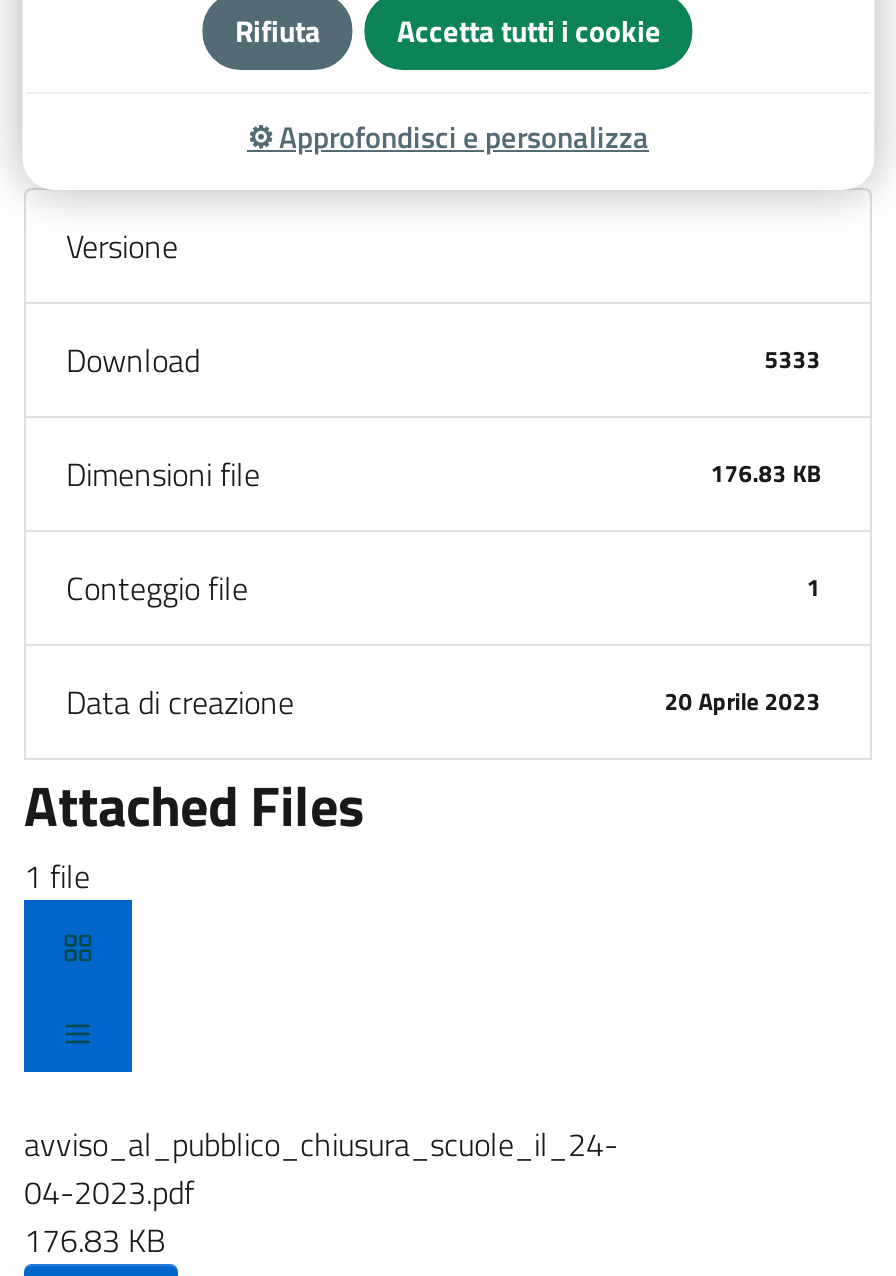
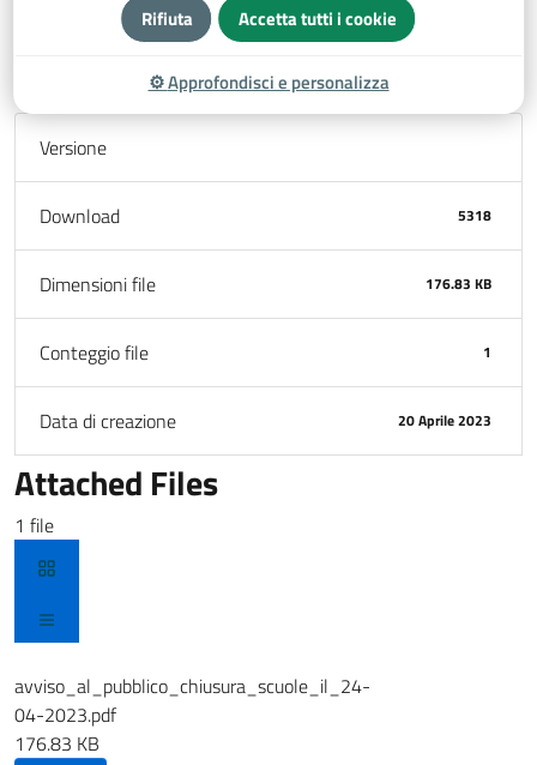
- 5333
+ 5318
